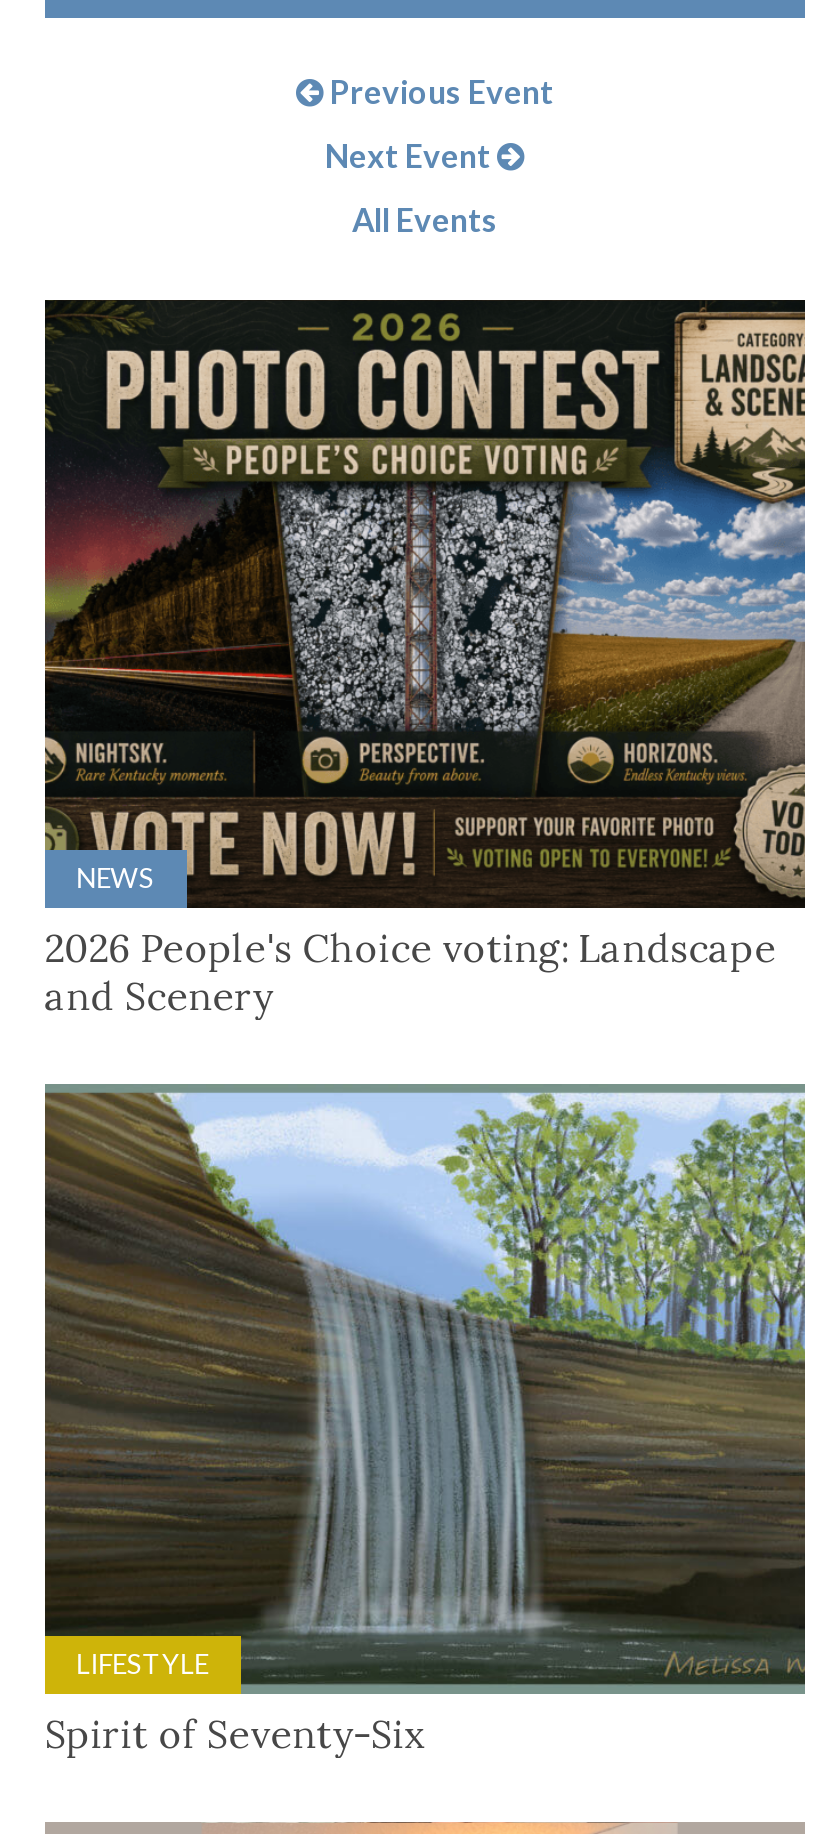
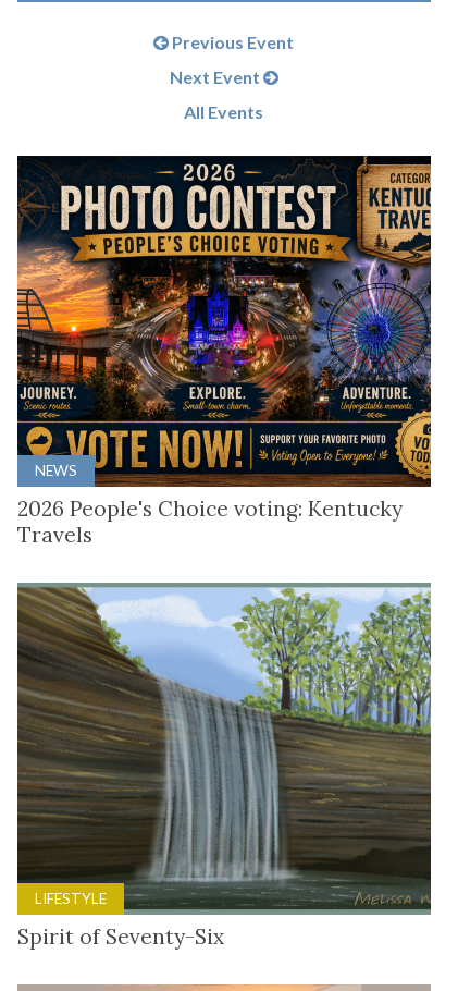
- [image]
- 2026 People's Choice voting: Landscape
- and Scenery
+ [image]
+ 2026 People's Choice voting: Kentucky
+ Travels
